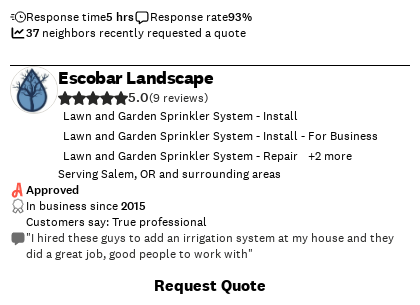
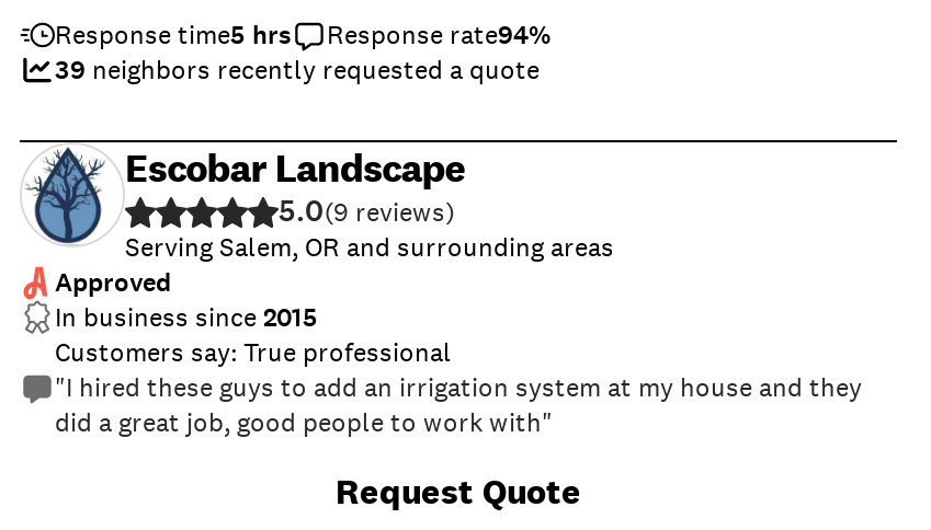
- Response rate93%
+ Response rate94%

- 37 neighbors recently requested a quote
+ 39 neighbors recently requested a quote

- Lawn and Garden Sprinkler System - Install
- Lawn and Garden Sprinkler System - Install - For Business
- Lawn and Garden Sprinkler System - Repair
- +2 more
